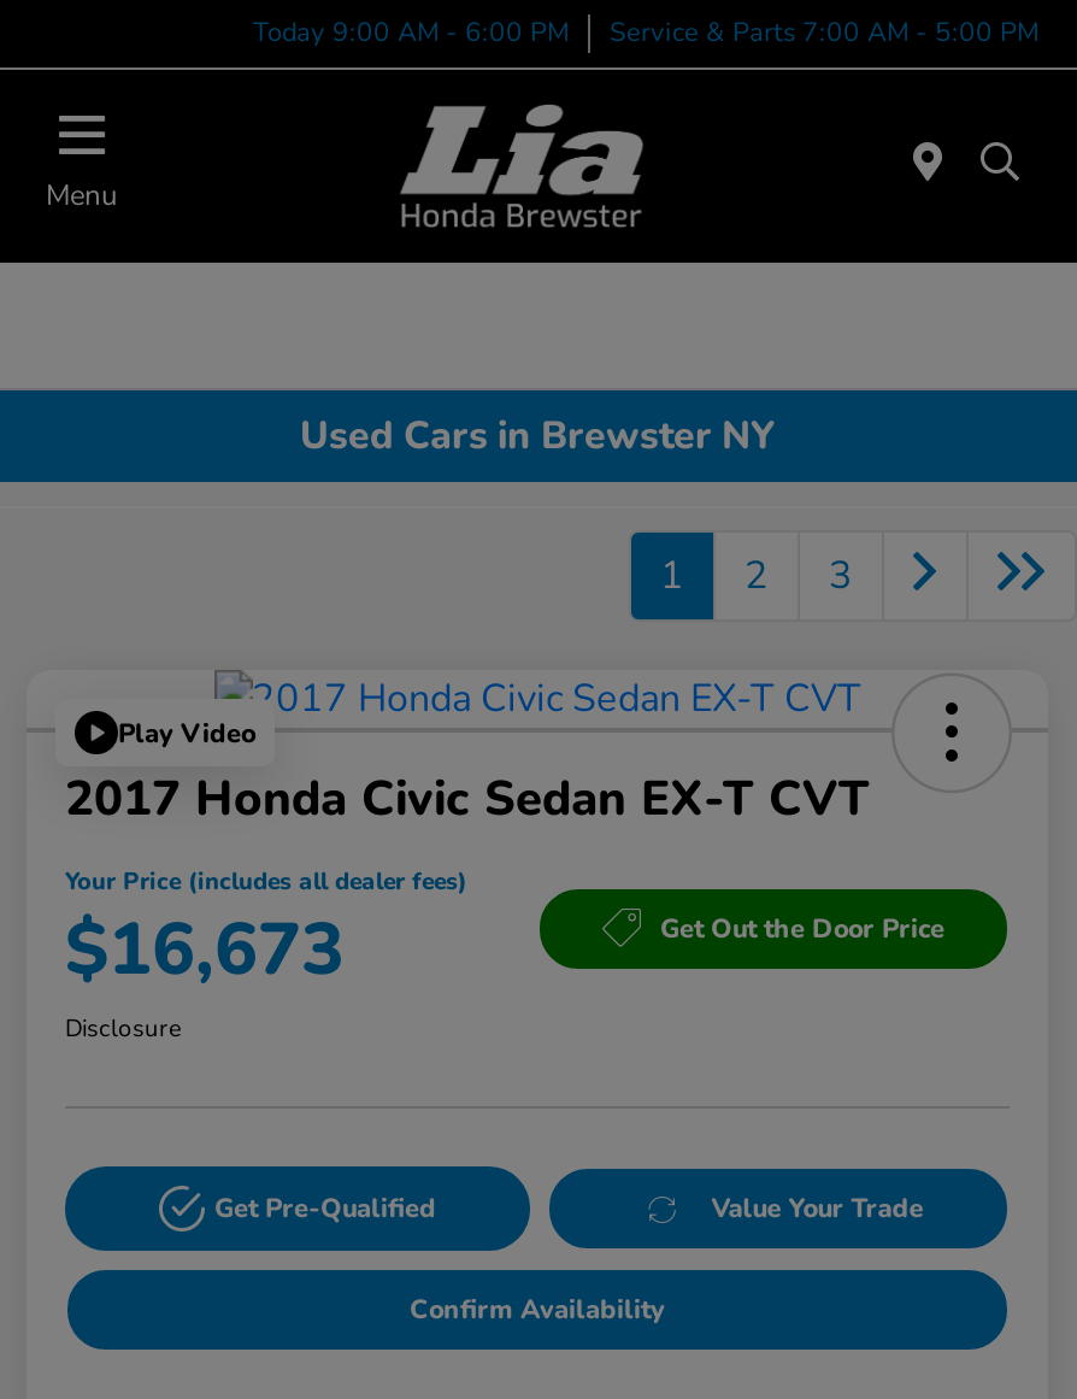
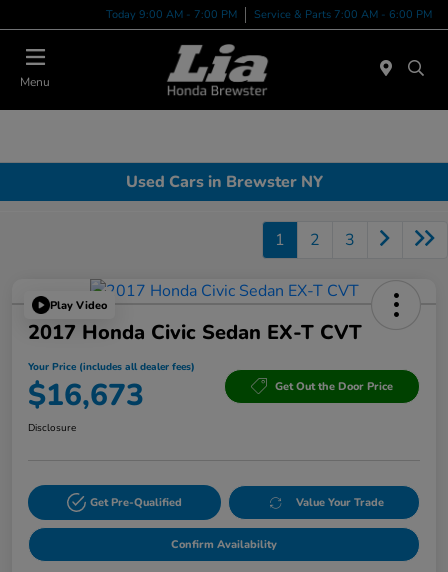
- Today 9:00 AM - 6:00 PM
+ Today 9:00 AM - 7:00 PM

- Service & Parts 7:00 AM - 5:00 PM
+ Service & Parts 7:00 AM - 6:00 PM
